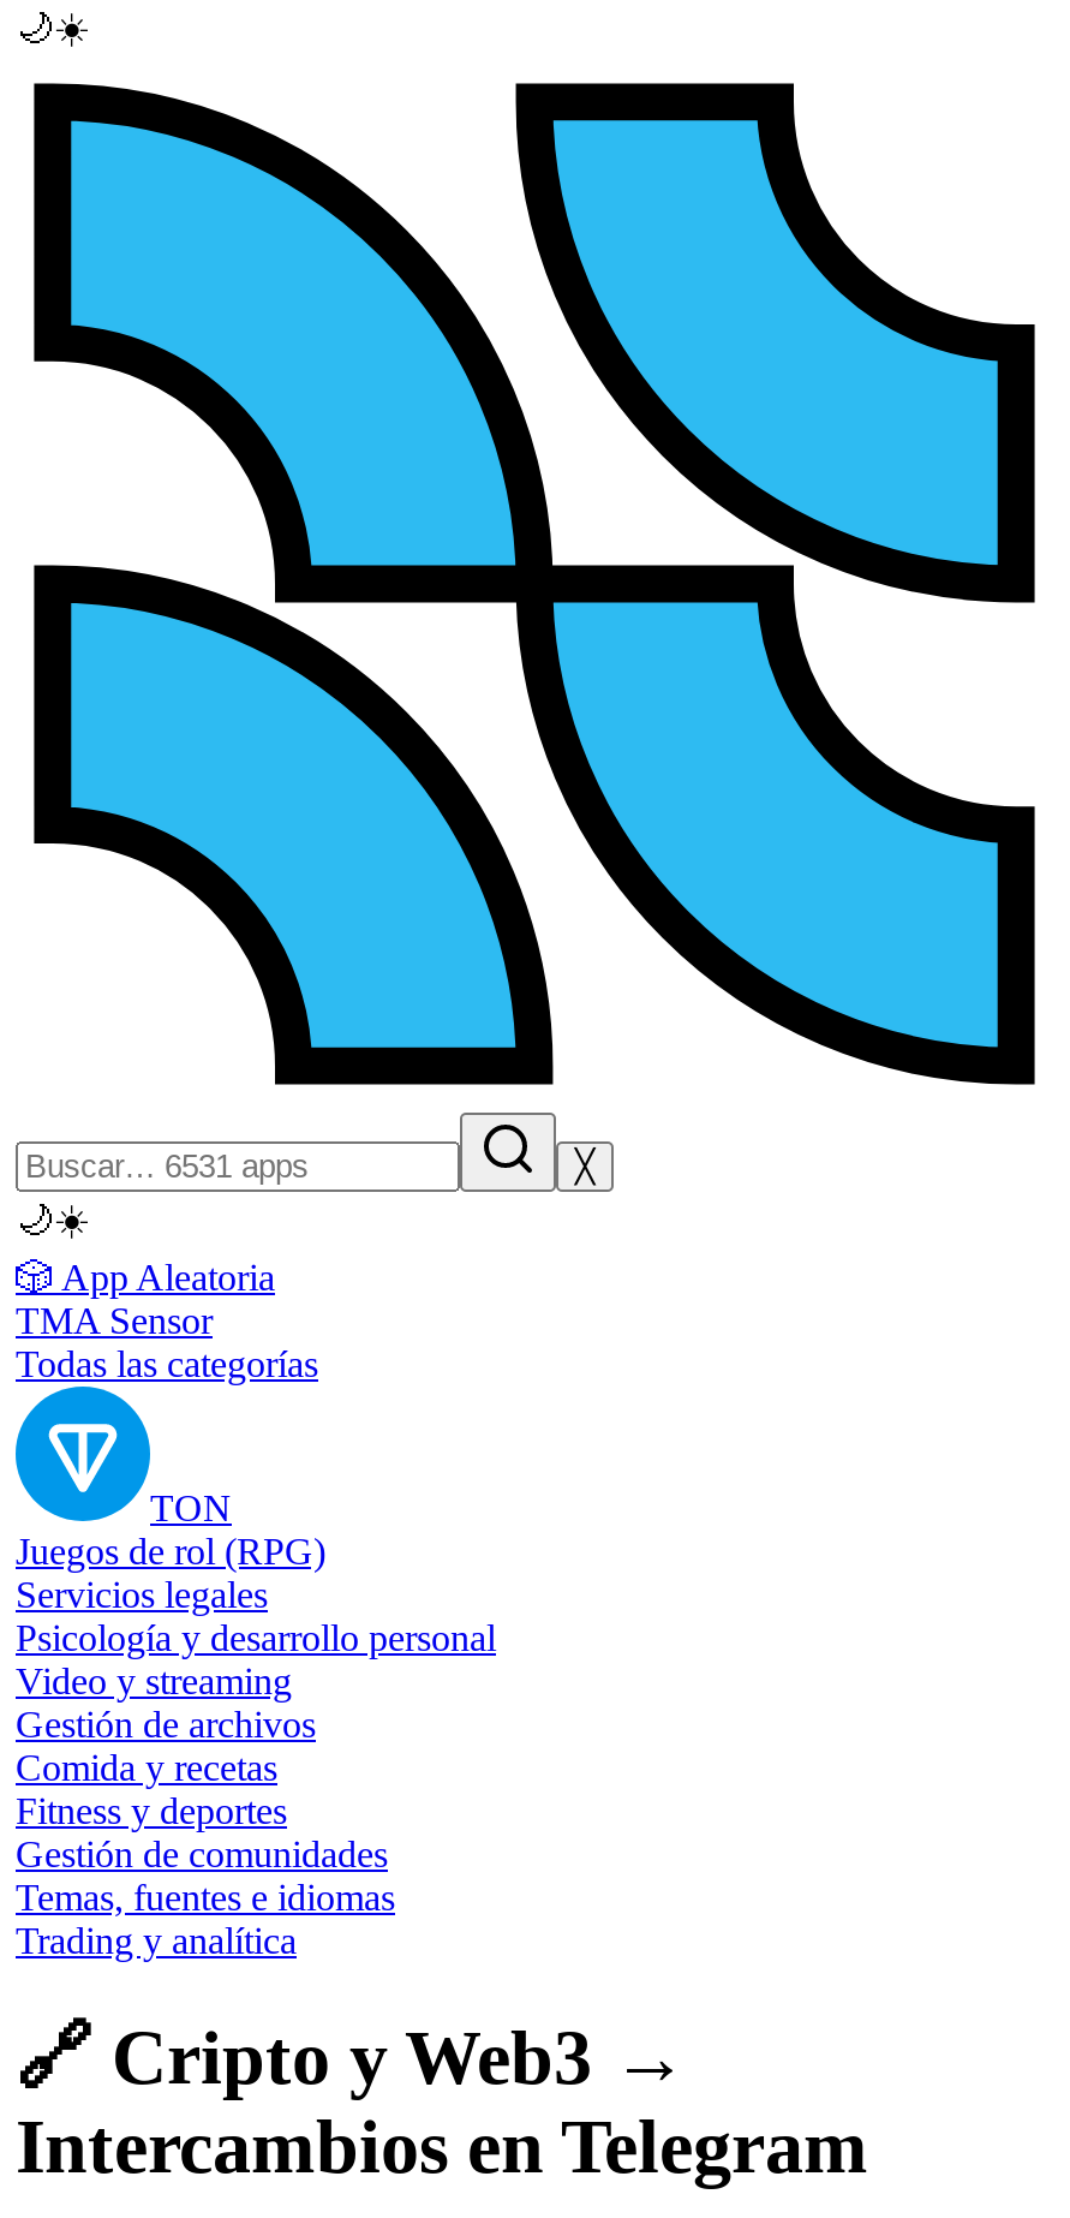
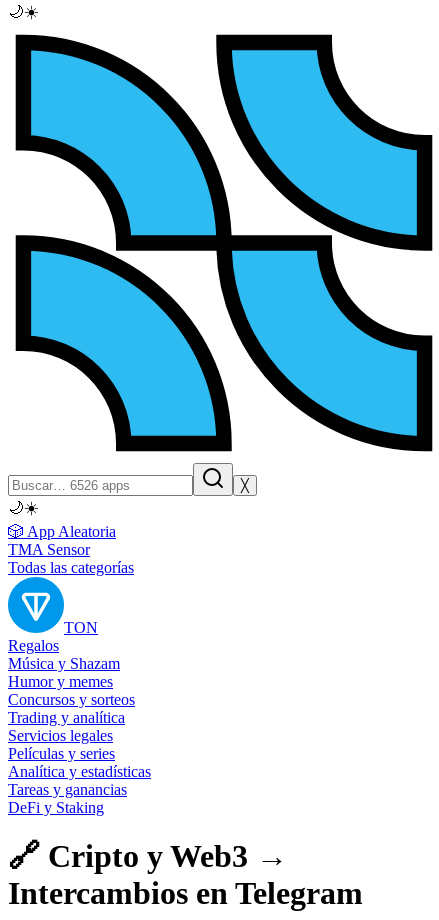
- Juegos de rol (RPG)
- Psicología y desarrollo personal
- Video y streaming
- Gestión de archivos
- Comida y recetas
- Fitness y deportes
- Gestión de comunidades
- Temas, fuentes e idiomas
+ Regalos
+ Música y Shazam
+ Humor y memes
+ Concursos y sorteos

moved down: Servicios legales

moved up: Trading y analítica

+ Películas y series
+ Analítica y estadísticas
+ Tareas y ganancias
+ DeFi y Staking
